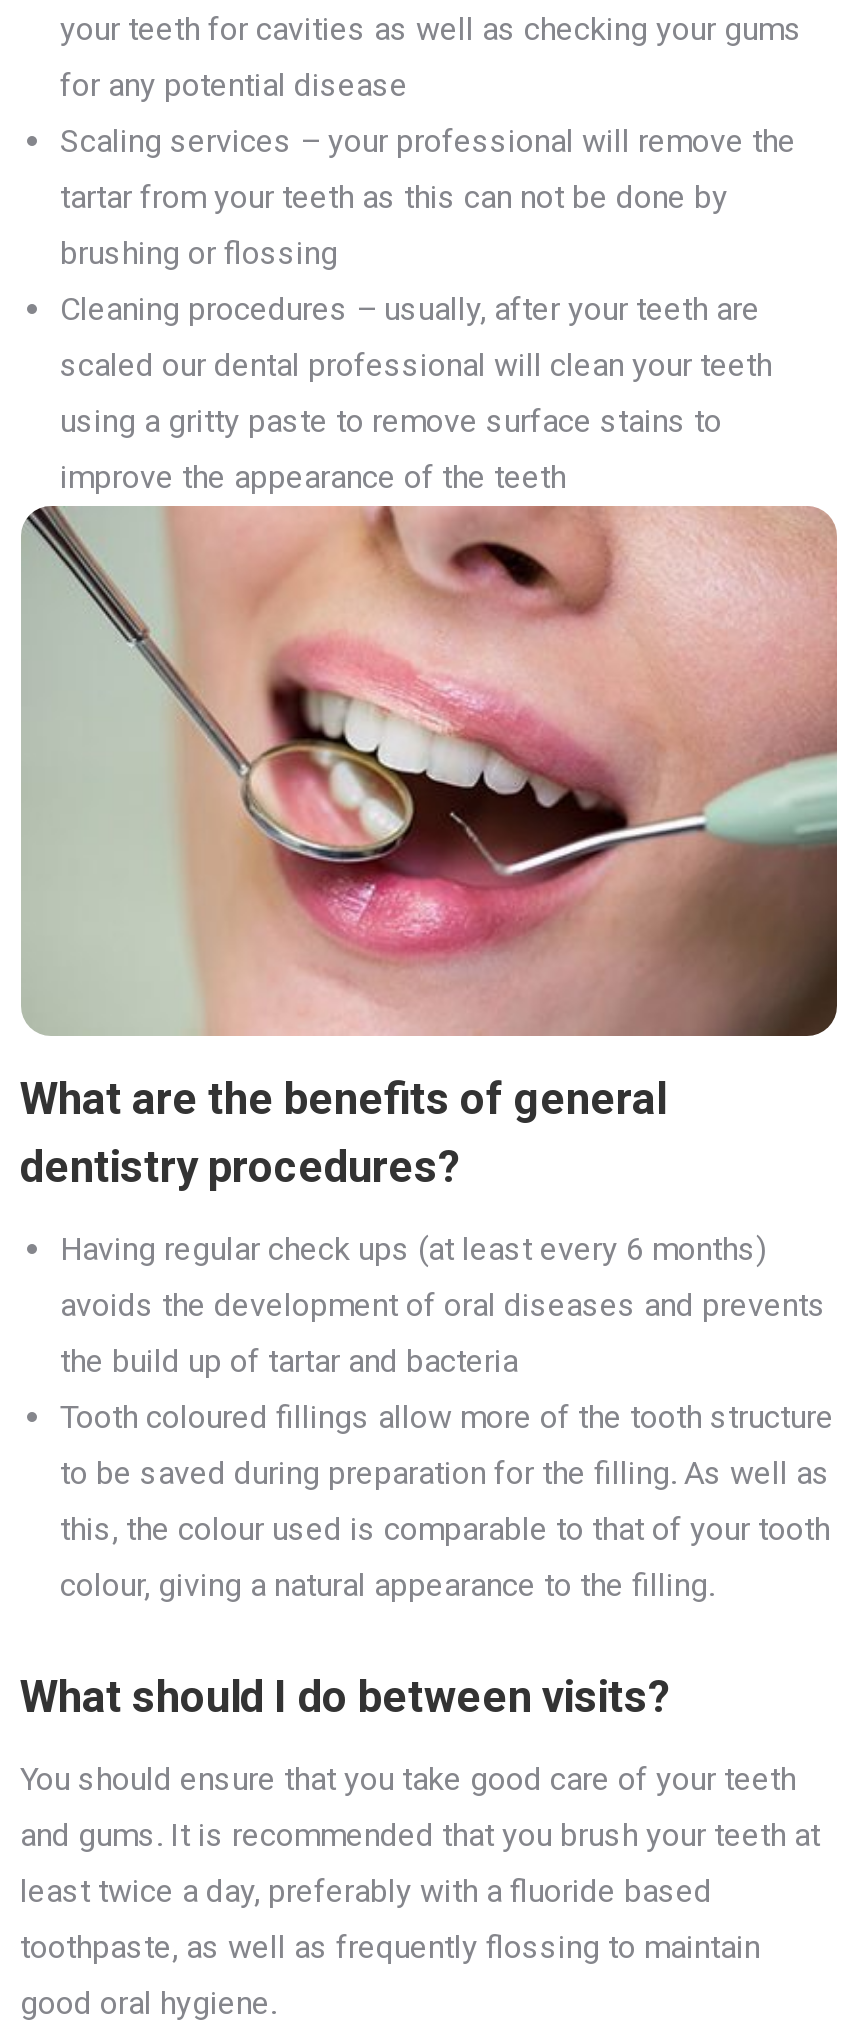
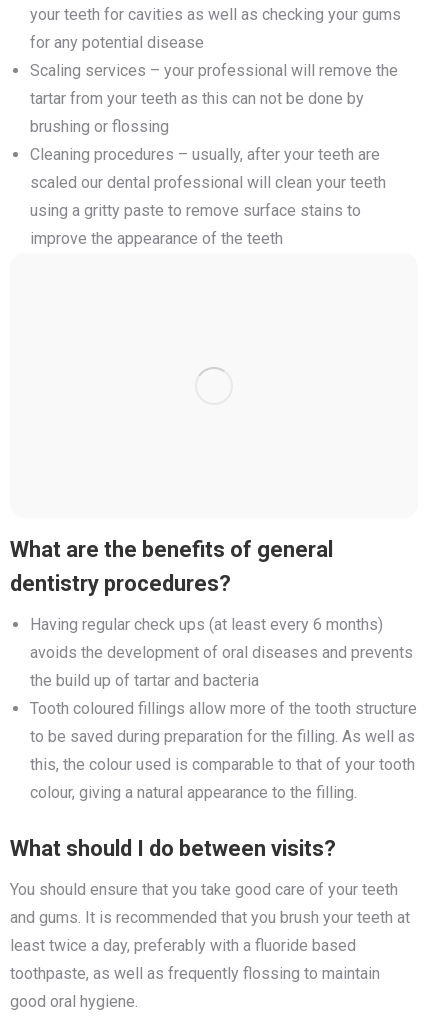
- [image]
